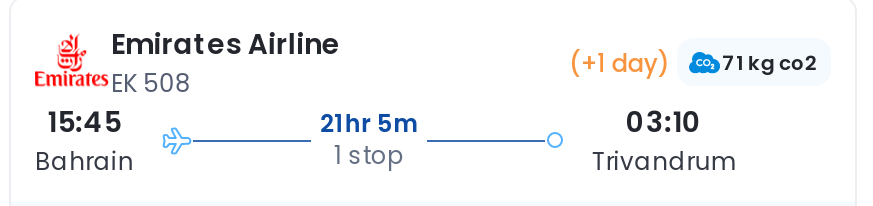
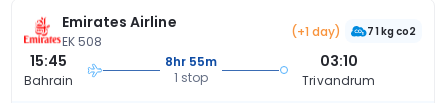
- 21hr 5m
+ 8hr 55m
